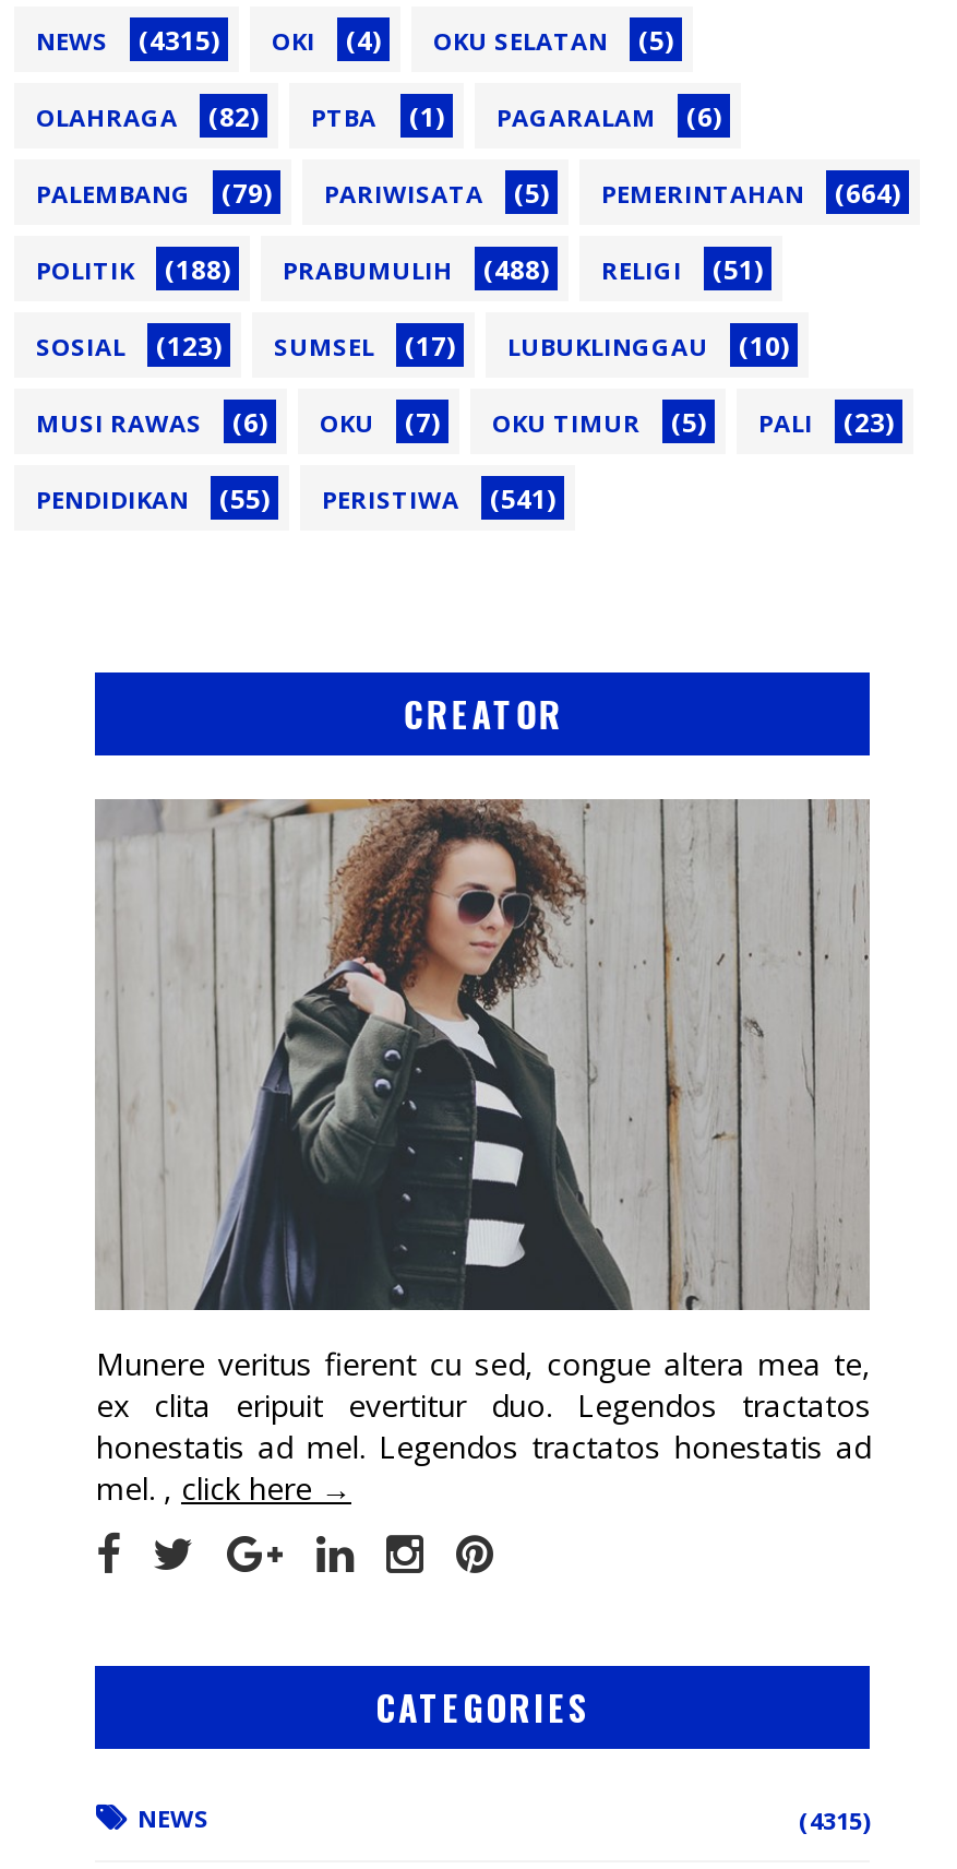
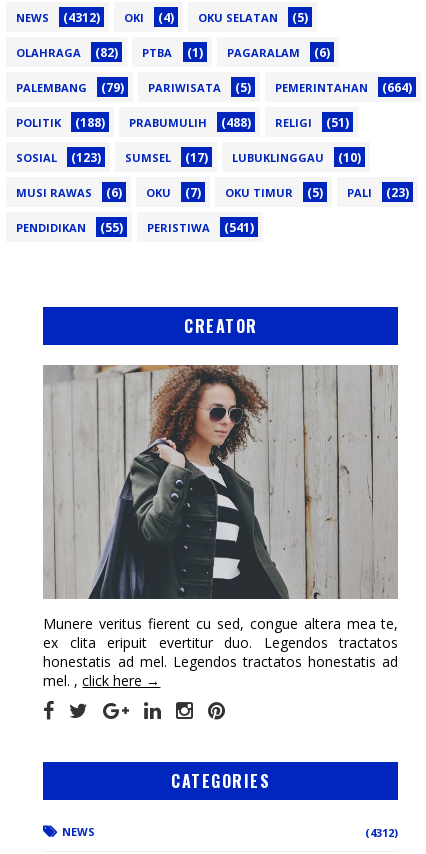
- NEWS (4315) OKI (4) OKU SELATAN (5)
+ NEWS (4312) OKI (4) OKU SELATAN (5)

- (4315)
+ (4312)
